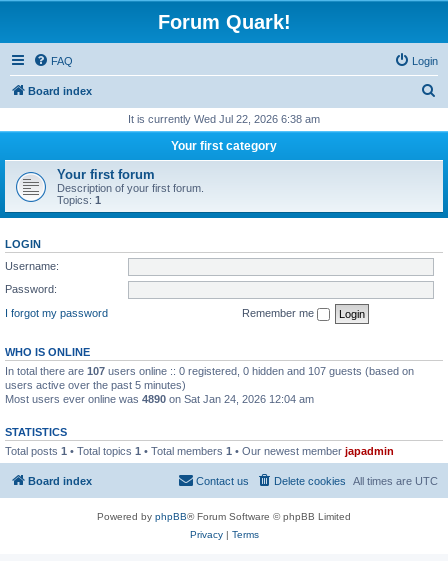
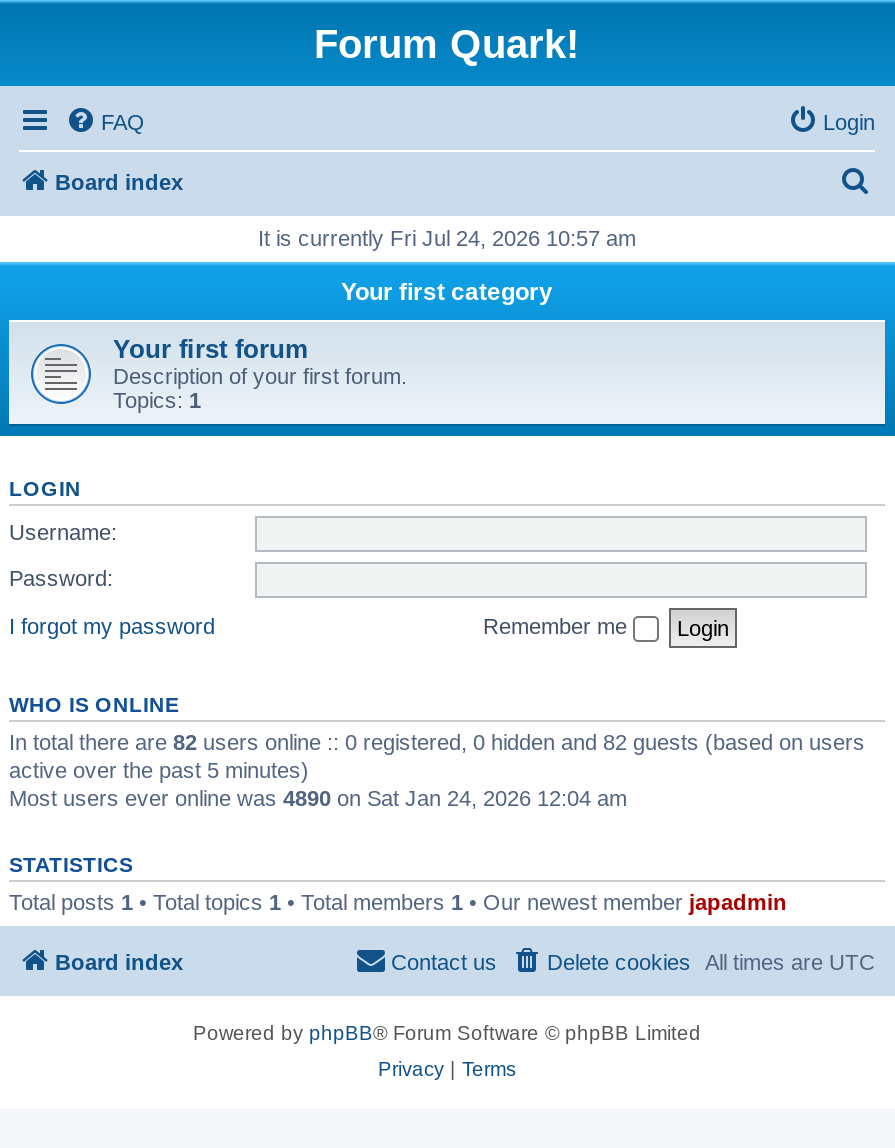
- It is currently Wed Jul 22, 2026 6:38 am
+ It is currently Fri Jul 24, 2026 10:57 am

- In total there are 107 users online :: 0 registered, 0 hidden and 107 guests (based on
- users active over the past 5 minutes)
+ In total there are 82 users online :: 0 registered, 0 hidden and 82 guests (based on users
+ active over the past 5 minutes)
